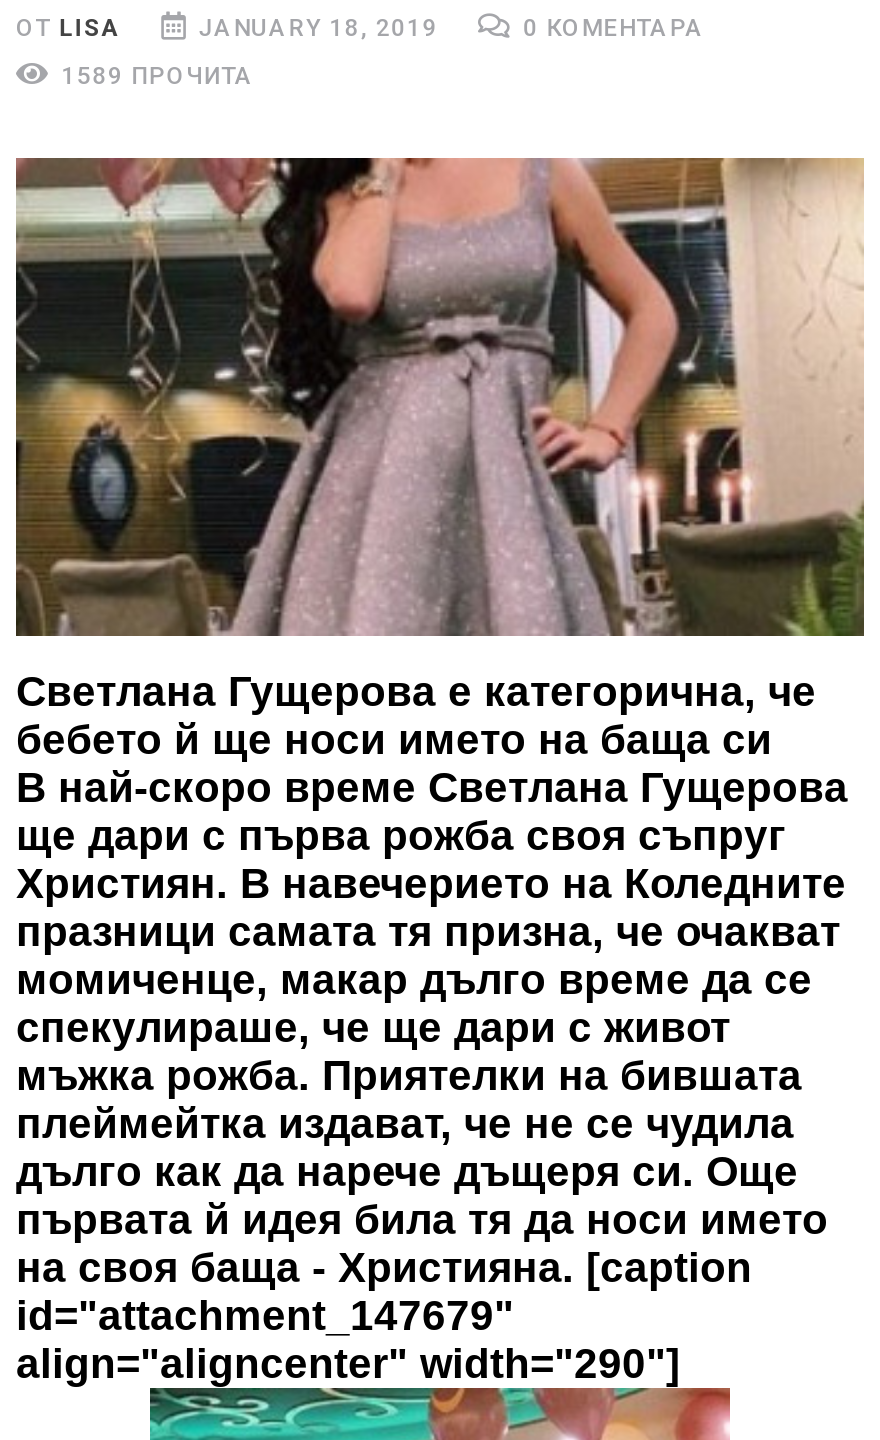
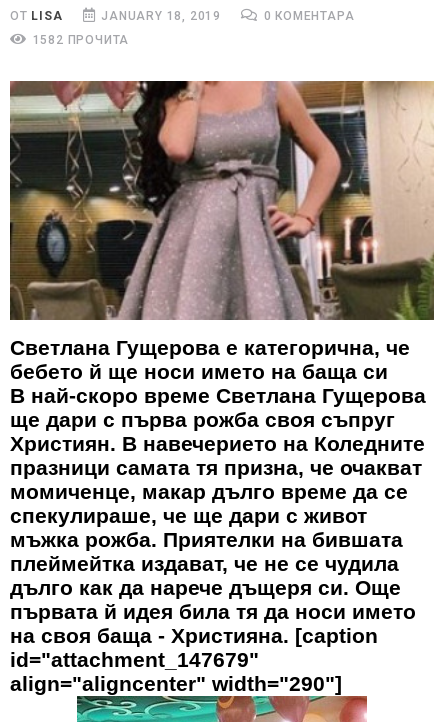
- 1589 ПРОЧИТА
+ 1582 ПРОЧИТА
